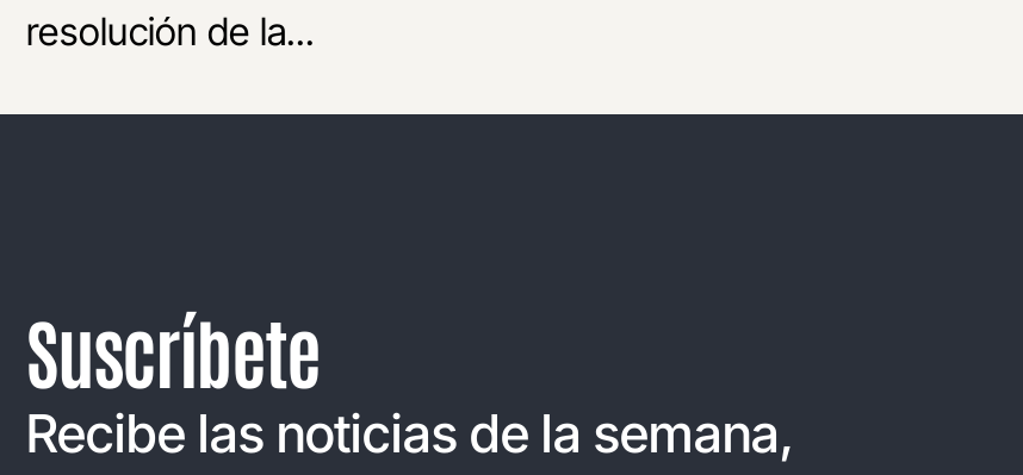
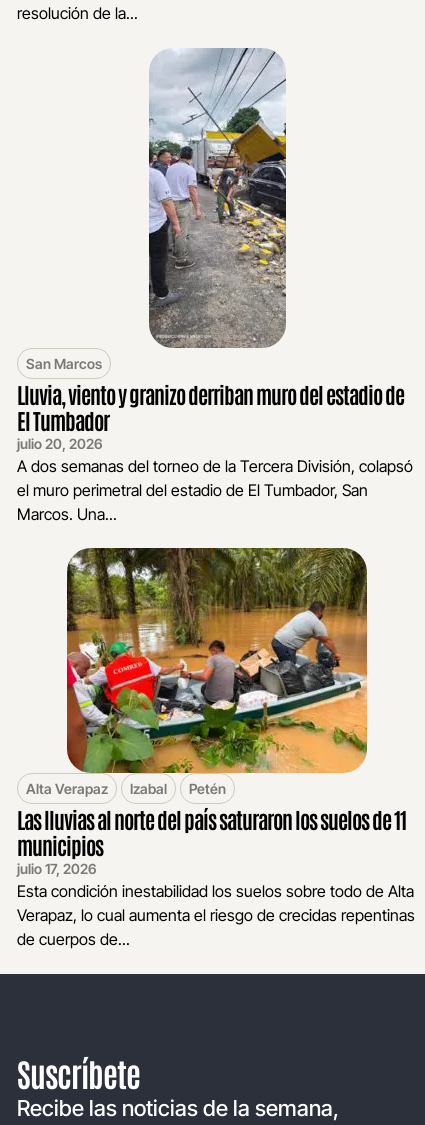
+ [image]
+ San Marcos
+ Lluvia, viento y granizo derriban muro del estadio de
+ El Tumbador
+ julio 20, 2026
+ A dos semanas del torneo de la Tercera División, colapsó
+ el muro perimetral del estadio de El Tumbador, San
+ Marcos. Una...

+ [image]
+ Alta Verapaz
+ Izabal
+ Petén
+ Las lluvias al norte del país saturaron los suelos de 11
+ municipios
+ julio 17, 2026
+ Esta condición inestabilidad los suelos sobre todo de Alta
+ Verapaz, lo cual aumenta el riesgo de crecidas repentinas
+ de cuerpos de...
